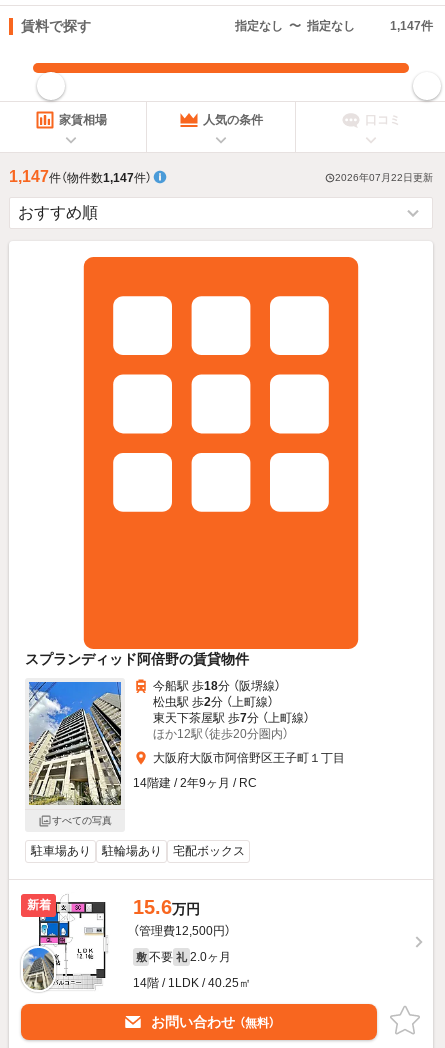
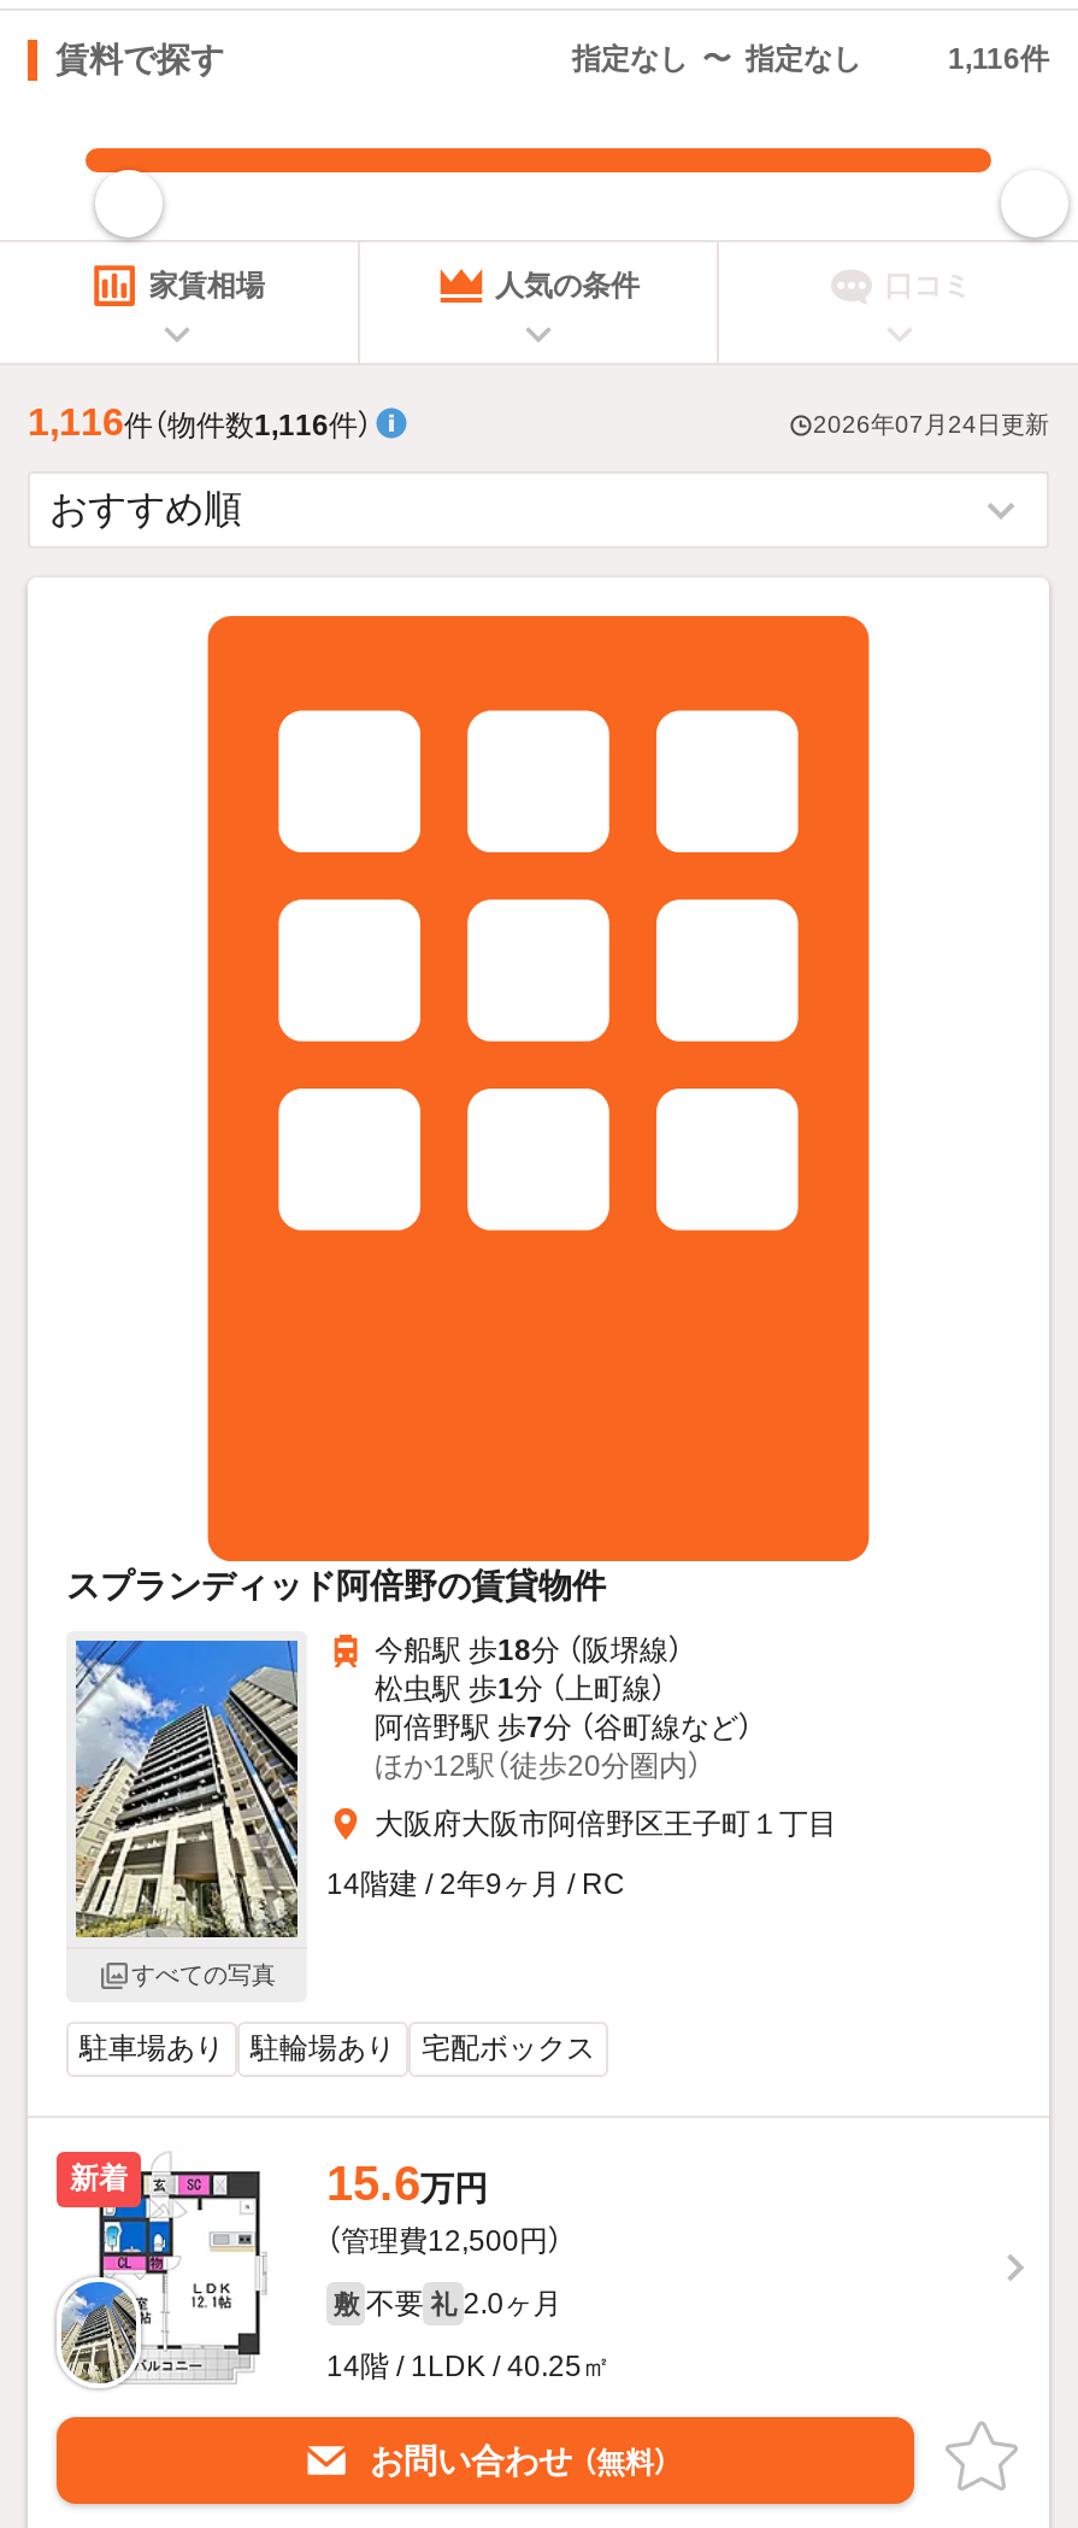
- 1,147件
+ 1,116件

- 1,147件（物件数1,147件）
+ 1,116件（物件数1,116件）

- 2026年07月22日更新
+ 2026年07月24日更新

- 松虫駅 歩2分 （上町線）
- 東天下茶屋駅 歩7分 （上町線）
+ 松虫駅 歩1分 （上町線）
+ 阿倍野駅 歩7分 （谷町線など）
